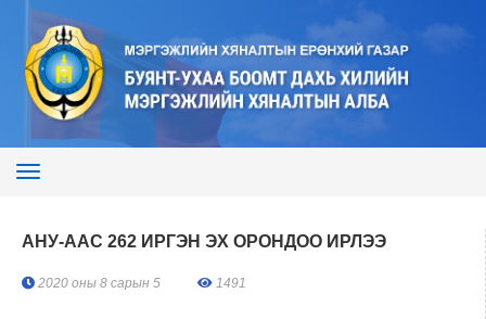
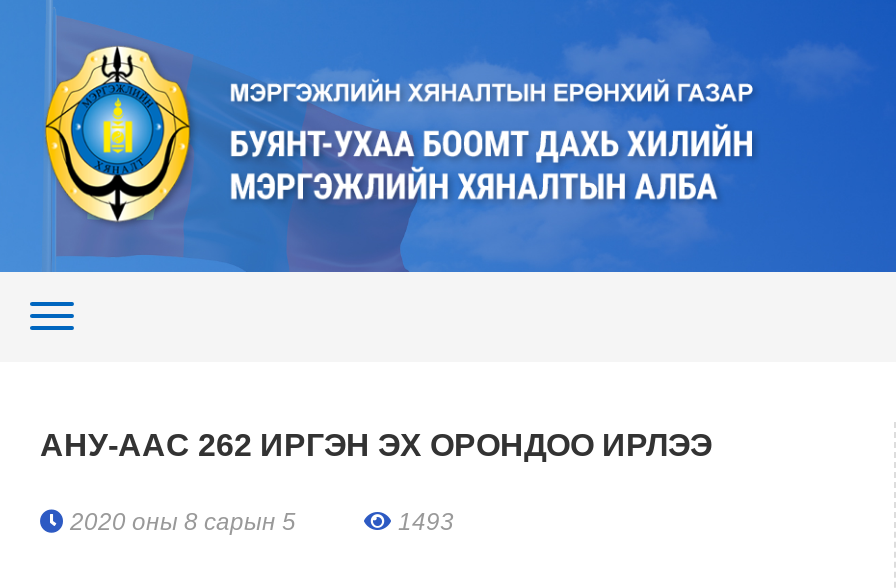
- 1491
+ 1493
